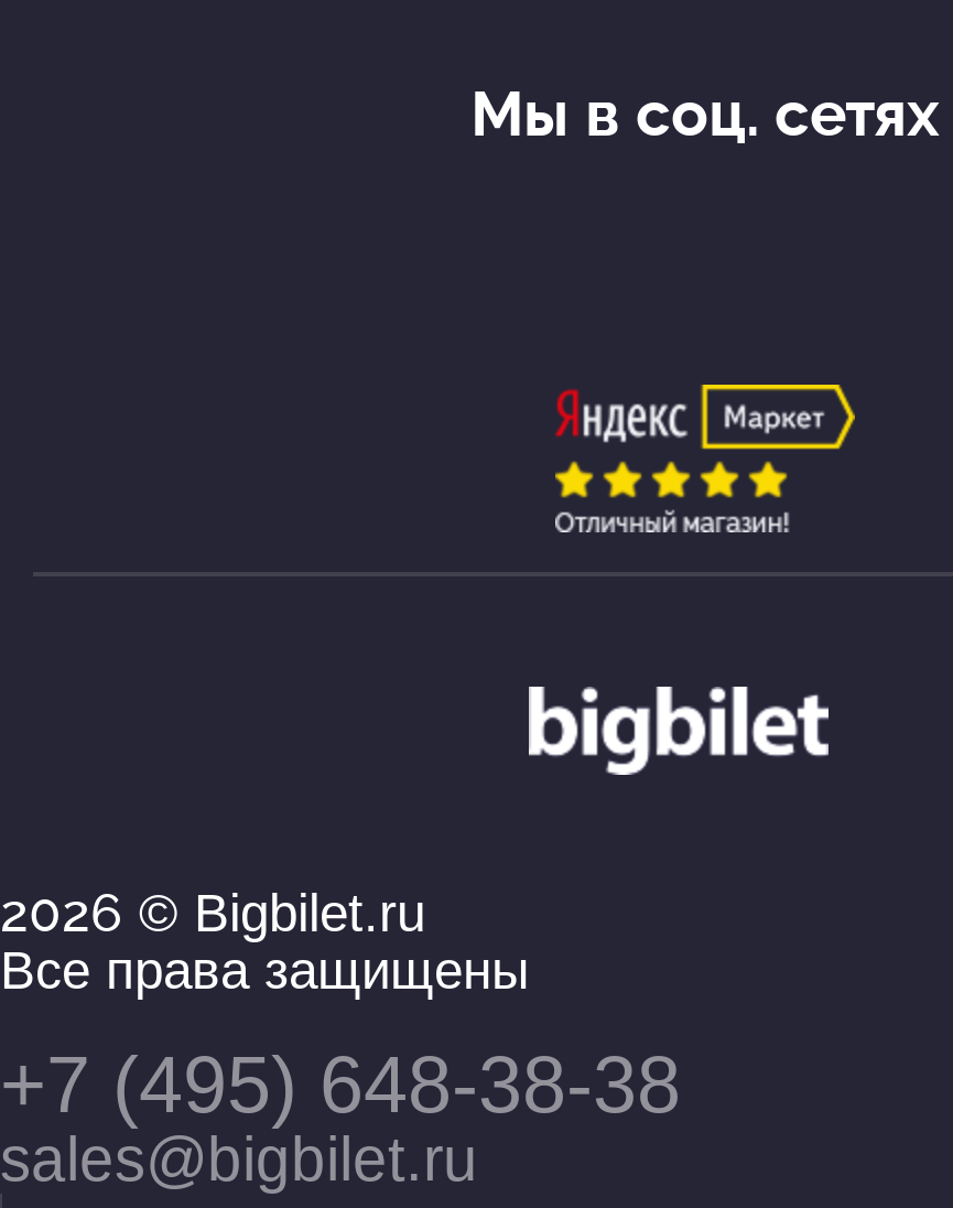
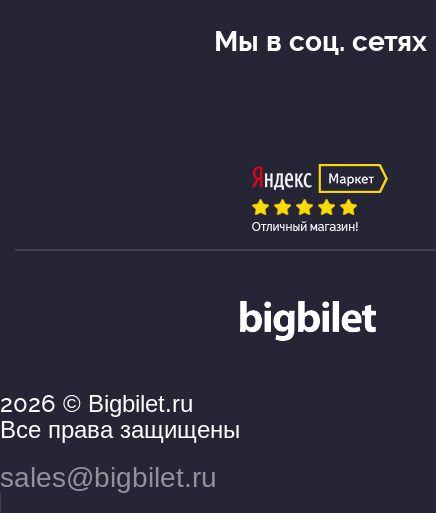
- +7 (495) 648-38-38
